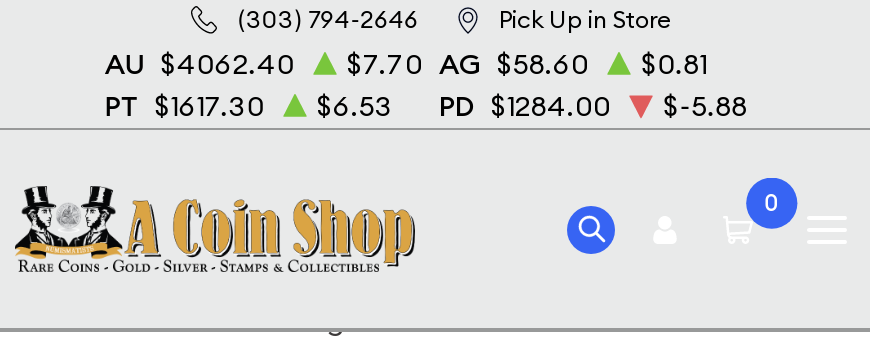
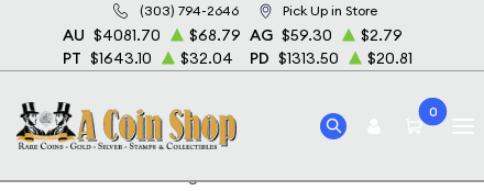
- AU $4062.40
+ AU $4081.70

- $7.70 AG $58.60
+ $68.79 AG $59.30

- $0.81
+ $2.79

- PT $1617.30
+ PT $1643.10

- $6.53
+ $32.04

- PD $1284.00
+ PD $1313.50

- $-5.88
+ $20.81
